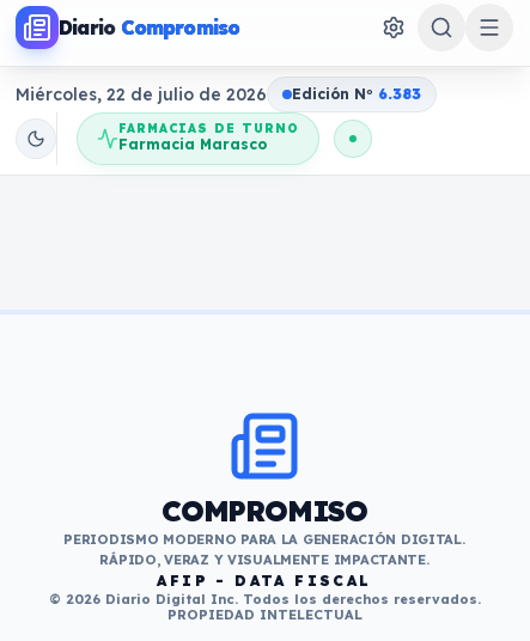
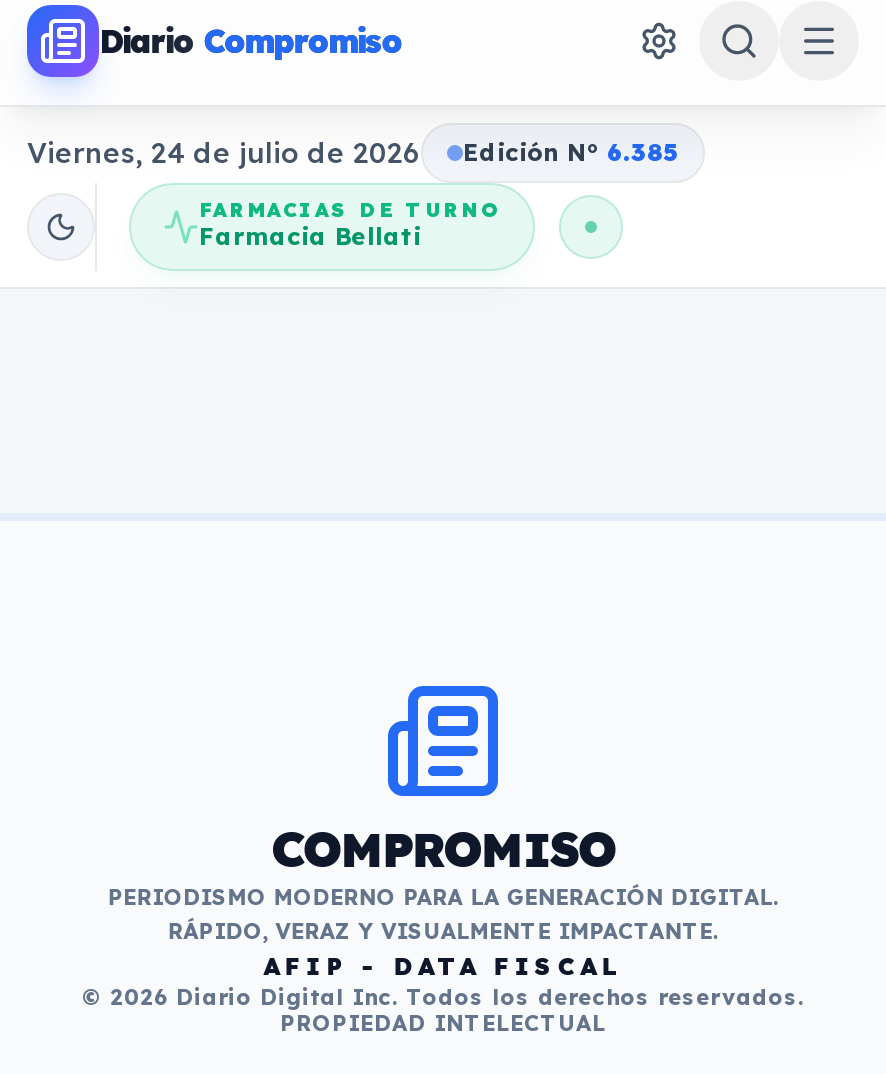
- Miércoles, 22 de julio de 2026
+ Viernes, 24 de julio de 2026

- Edición No 6.383
+ Edición No 6.385

- Farmacia Marasco
+ Farmacia Bellati
